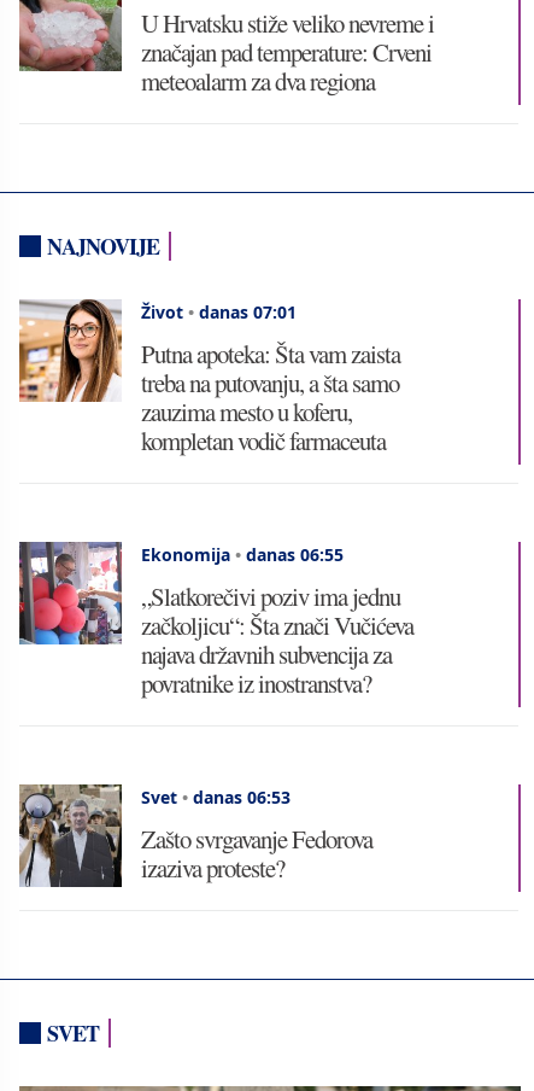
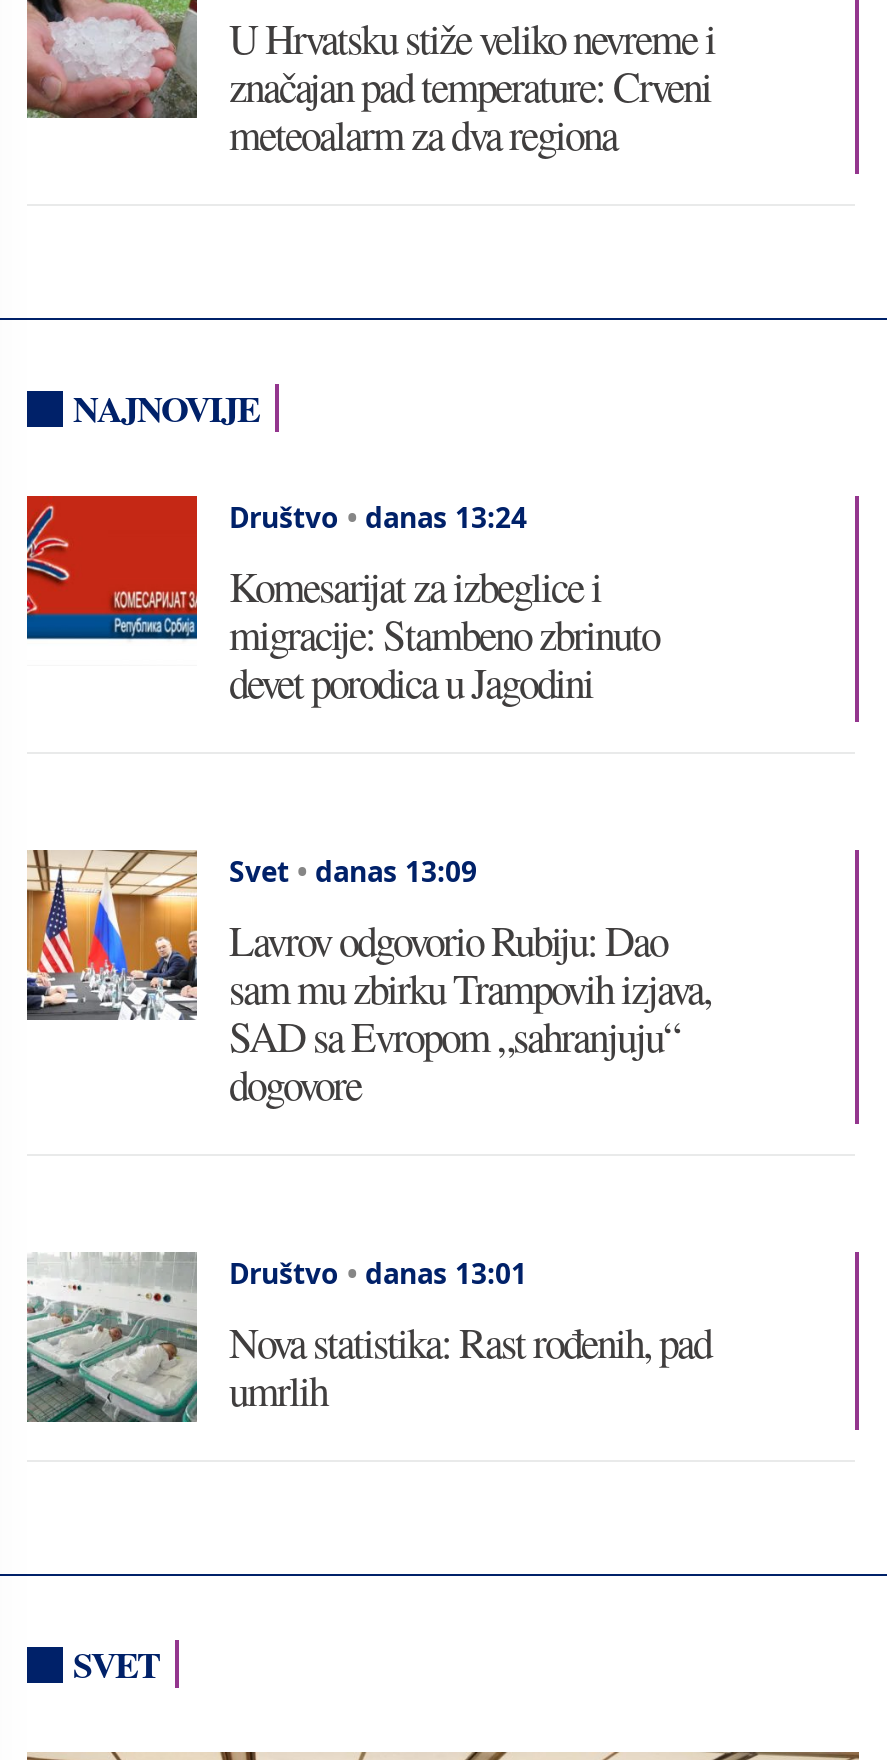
- [image]
- Život • danas 07:01
- Putna apoteka: Šta vam zaista
- treba na putovanju, a šta samo
- zauzima mesto u koferu,
- kompletan vodič farmaceuta
+ [image]
+ Društvo • danas 13:24
+ Komesarijat za izbeglice i
+ migracije: Stambeno zbrinuto
+ devet porodica u Jagodini

- [image]
- Ekonomija • danas 06:55
- „Slatkorečivi poziv ima jednu
- začkoljicu“: Šta znači Vučićeva
- najava državnih subvencija za
- povratnike iz inostranstva?
+ [image]
+ Svet • danas 13:09
+ Lavrov odgovorio Rubiju: Dao
+ sam mu zbirku Trampovih izjava,
+ SAD sa Evropom „sahranjuju“
+ dogovore

- [image]
- Svet • danas 06:53
- Zašto svrgavanje Fedorova
- izaziva proteste?
+ [image]
+ Društvo • danas 13:01
+ Nova statistika: Rast rođenih, pad
+ umrlih
